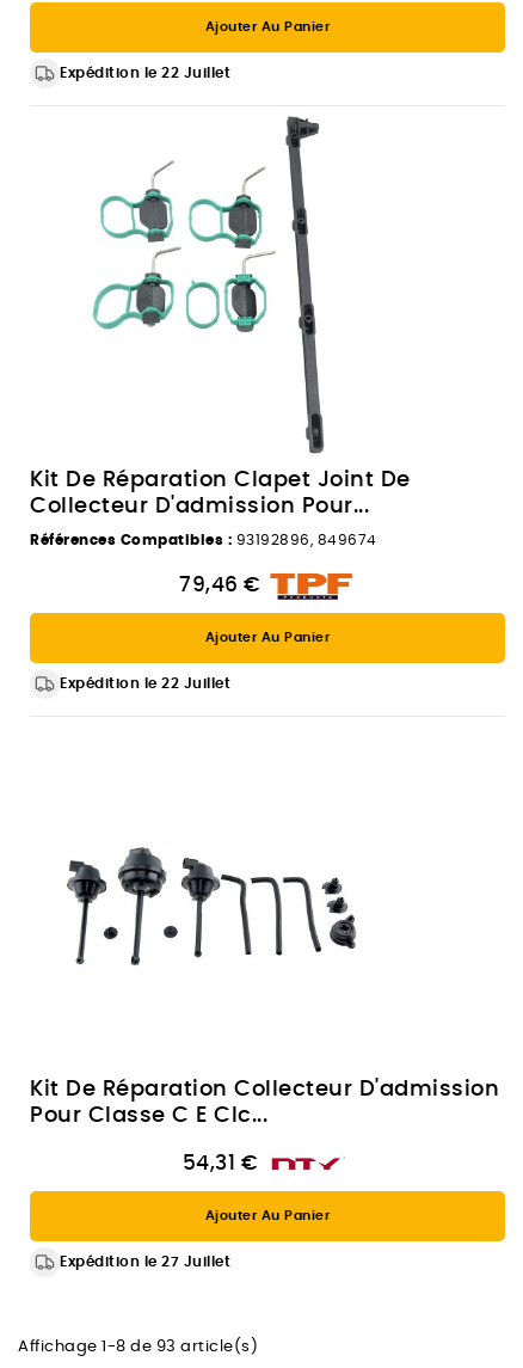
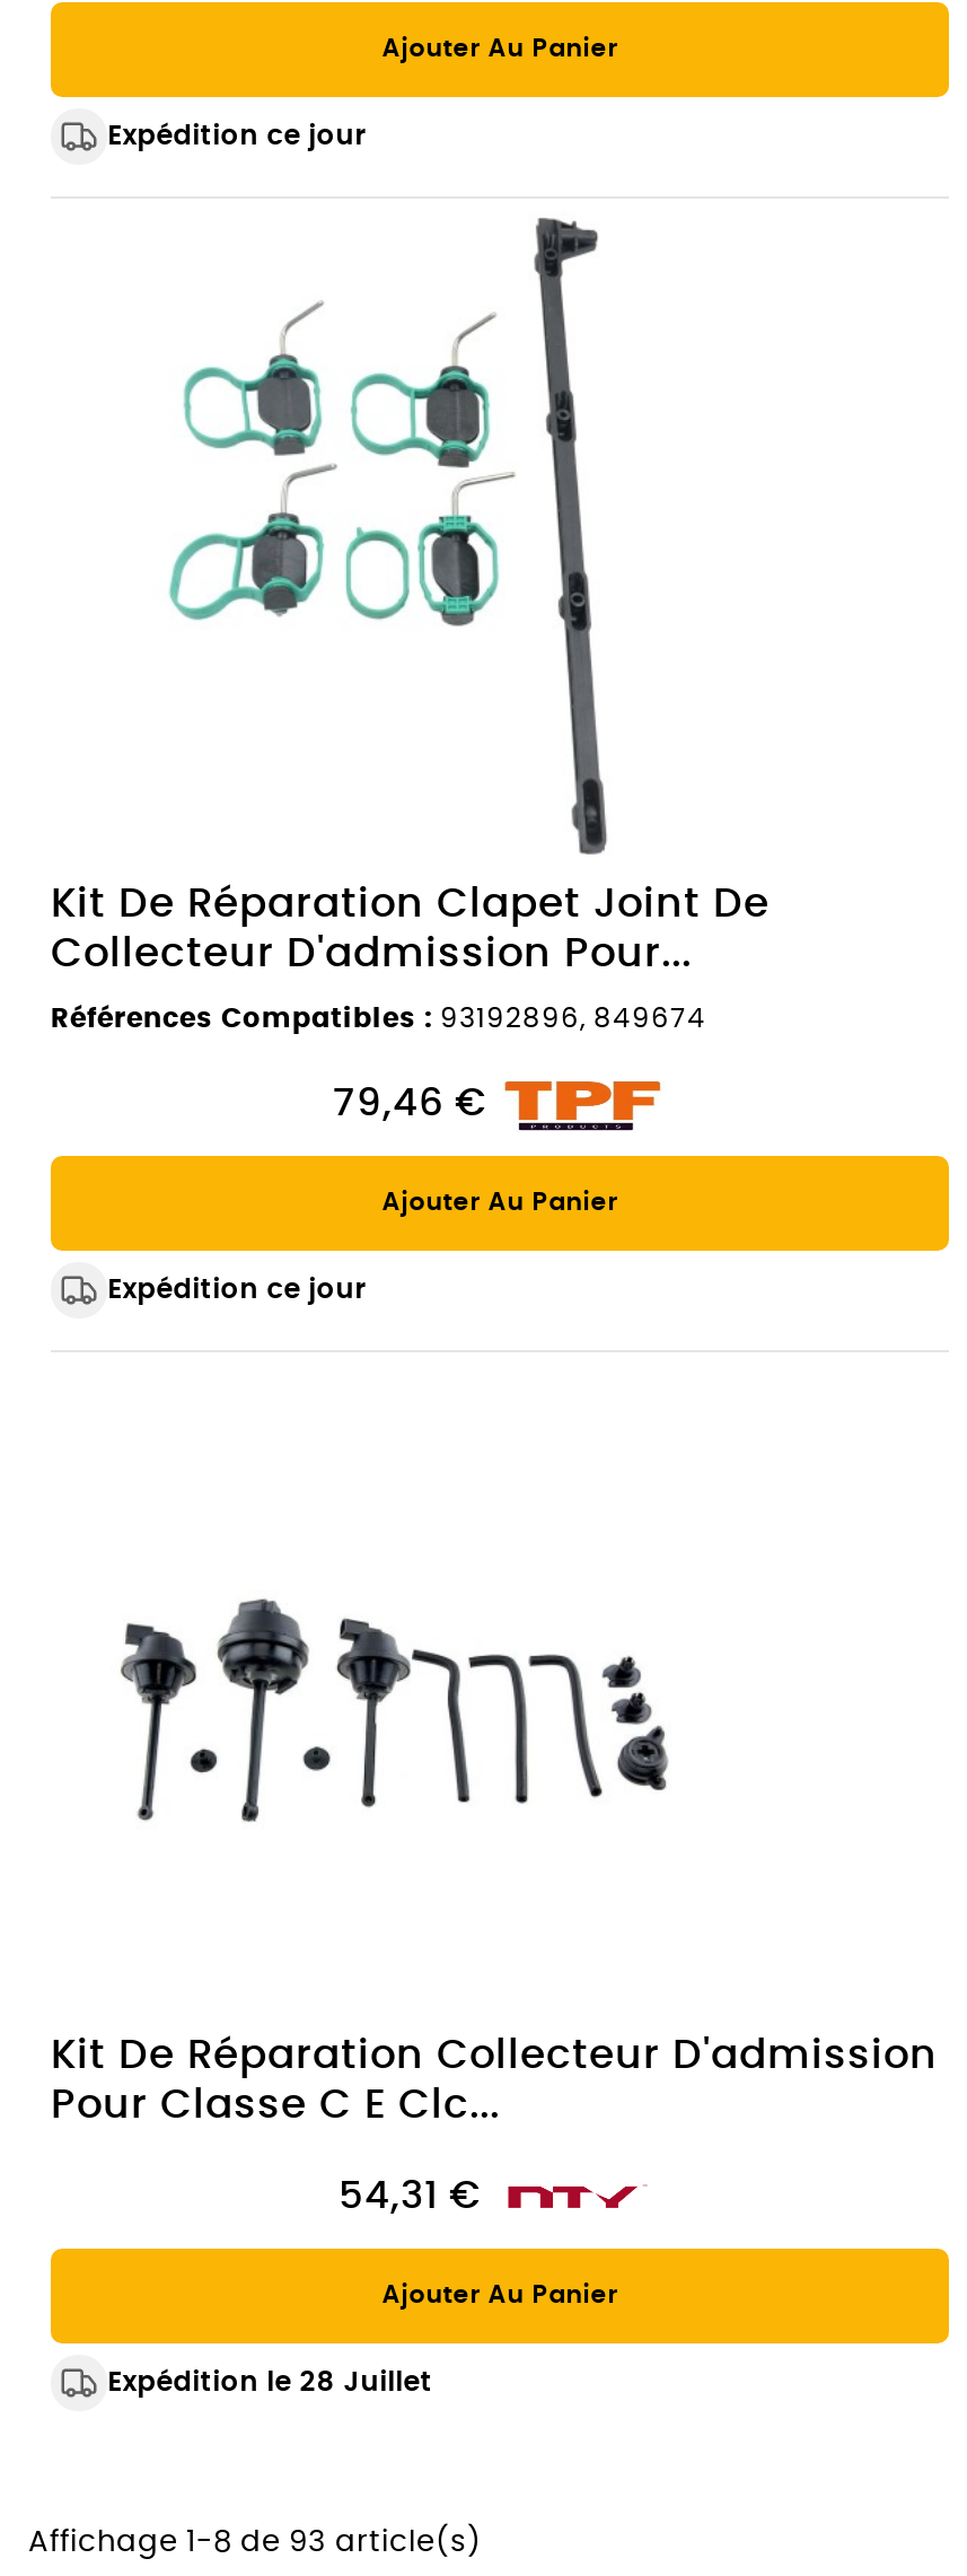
- Expédition le 22 Juillet
+ Expédition ce jour

- Expédition le 22 Juillet
+ Expédition ce jour

- Expédition le 27 Juillet
+ Expédition le 28 Juillet
